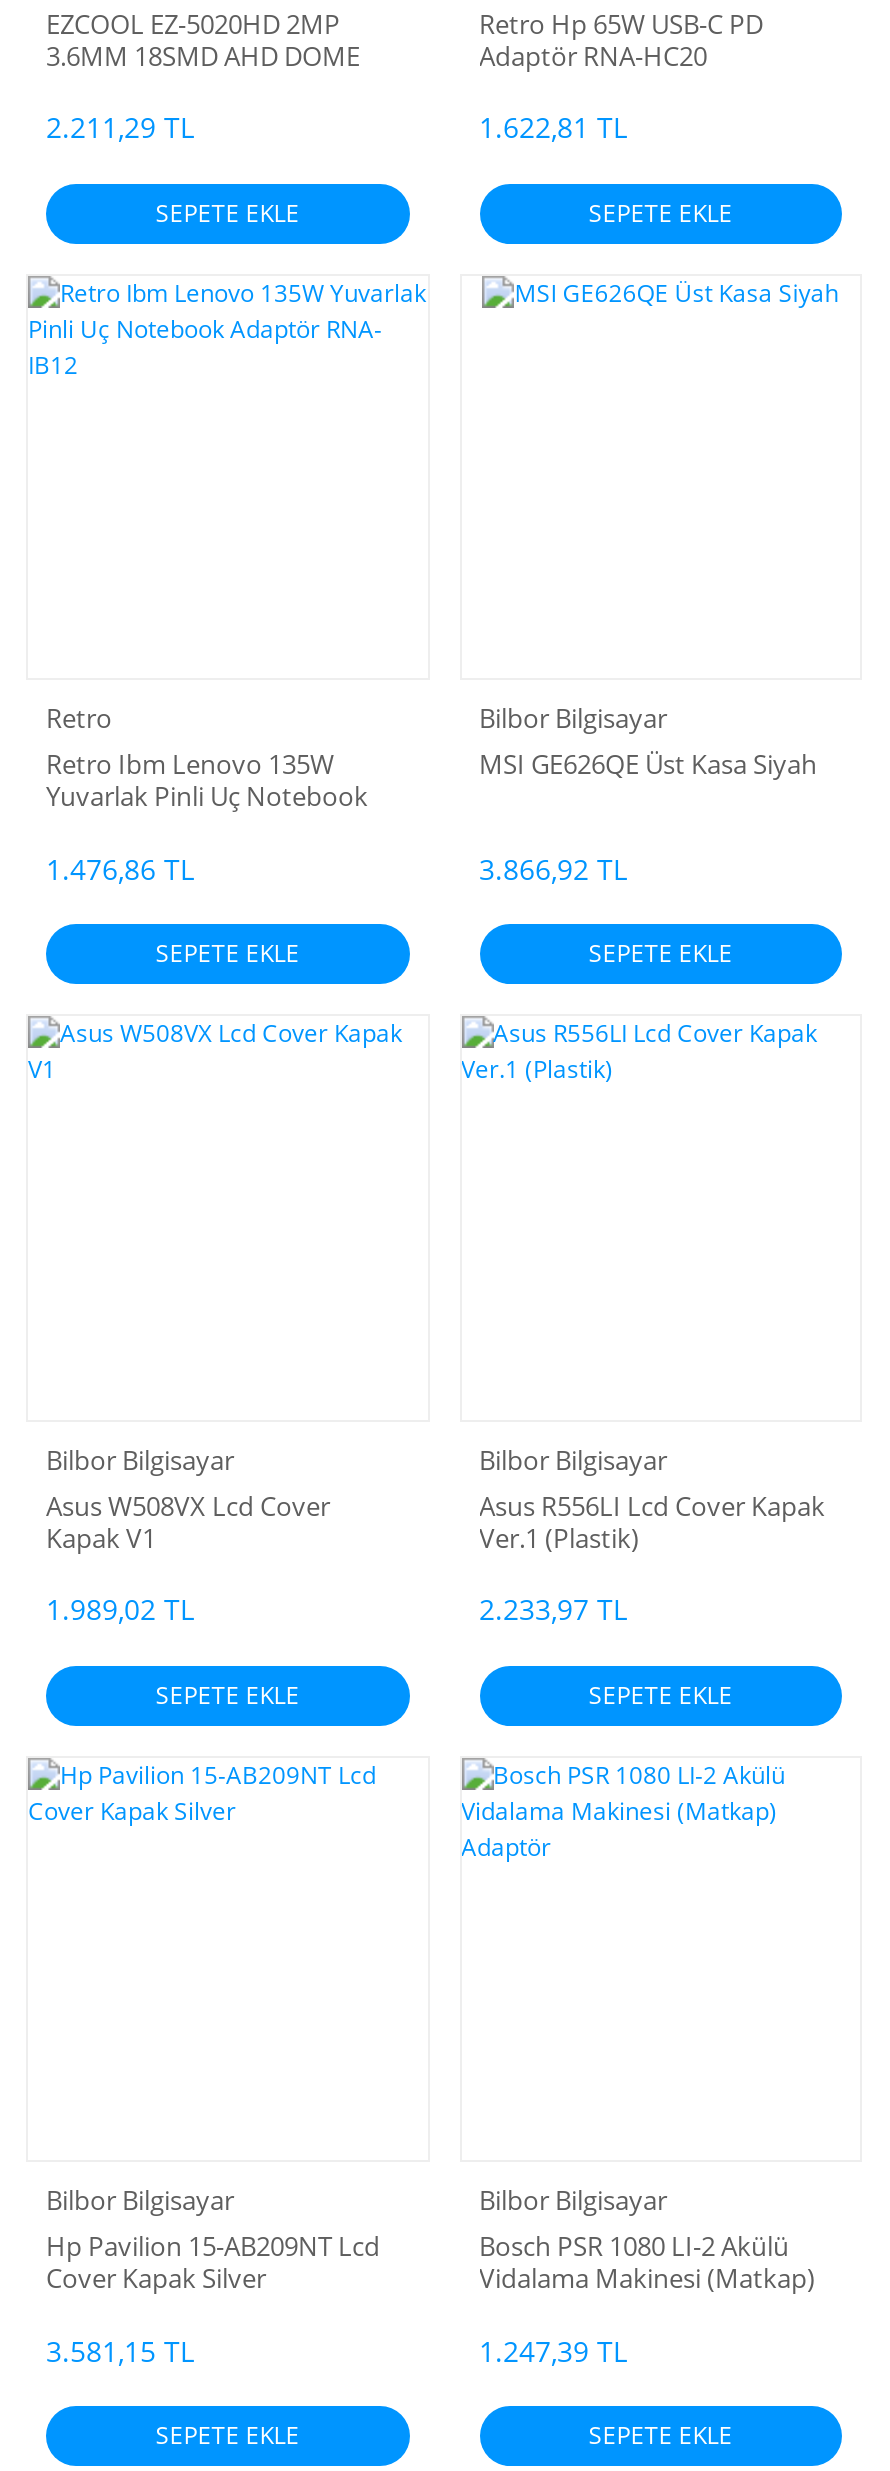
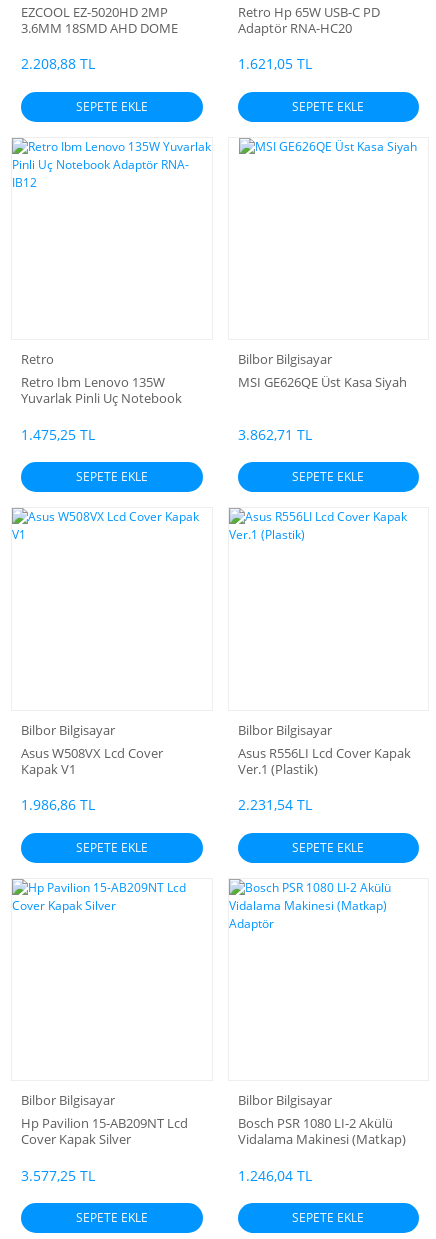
- 2.211,29 TL
+ 2.208,88 TL

- 1.622,81 TL
+ 1.621,05 TL

- 1.476,86 TL
+ 1.475,25 TL

- 3.866,92 TL
+ 3.862,71 TL

- 1.989,02 TL
+ 1.986,86 TL

- 2.233,97 TL
+ 2.231,54 TL

- 3.581,15 TL
+ 3.577,25 TL

- 1.247,39 TL
+ 1.246,04 TL
